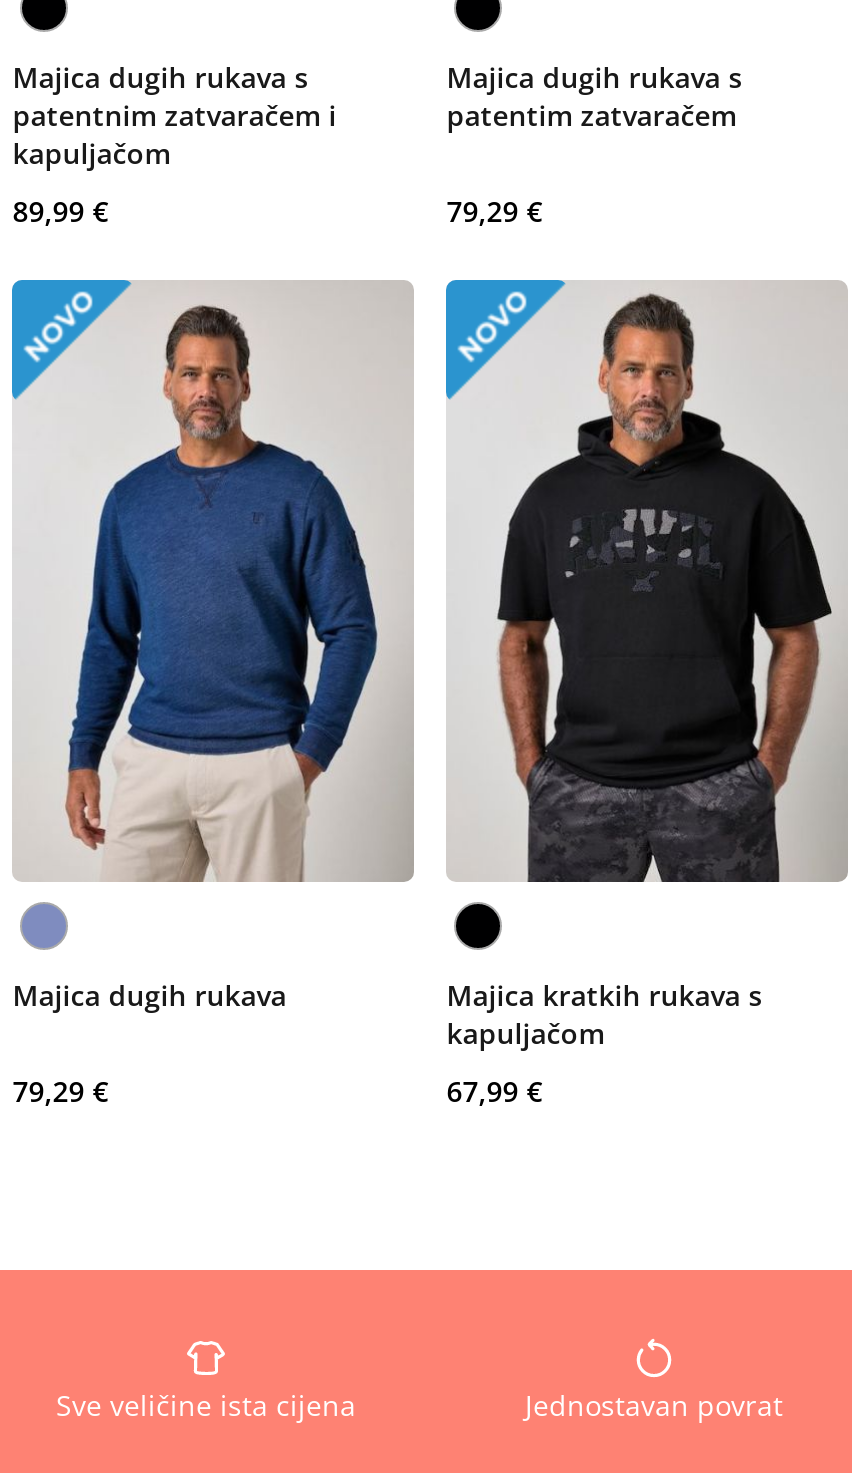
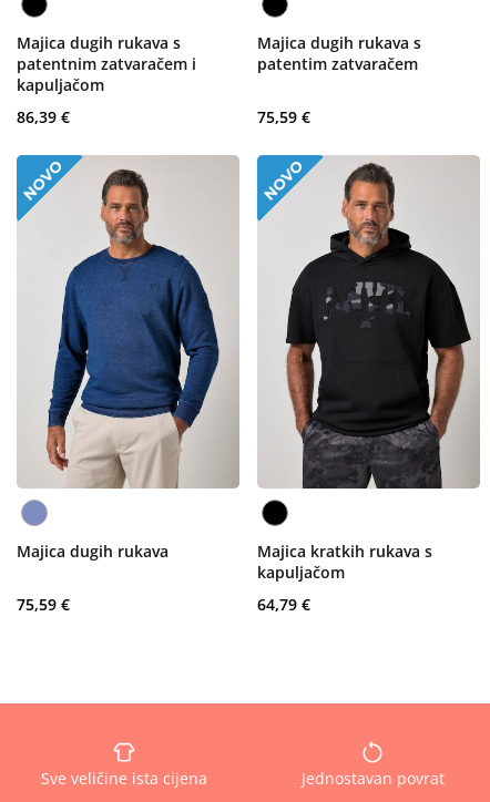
- 89,99 €
+ 86,39 €

- 79,29 €
+ 75,59 €

- 79,29 €
+ 75,59 €

- 67,99 €
+ 64,79 €
